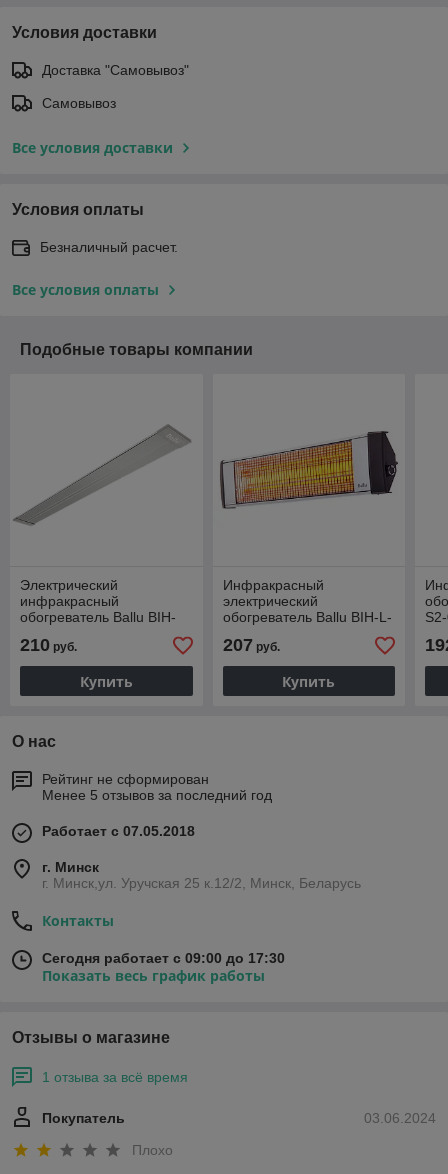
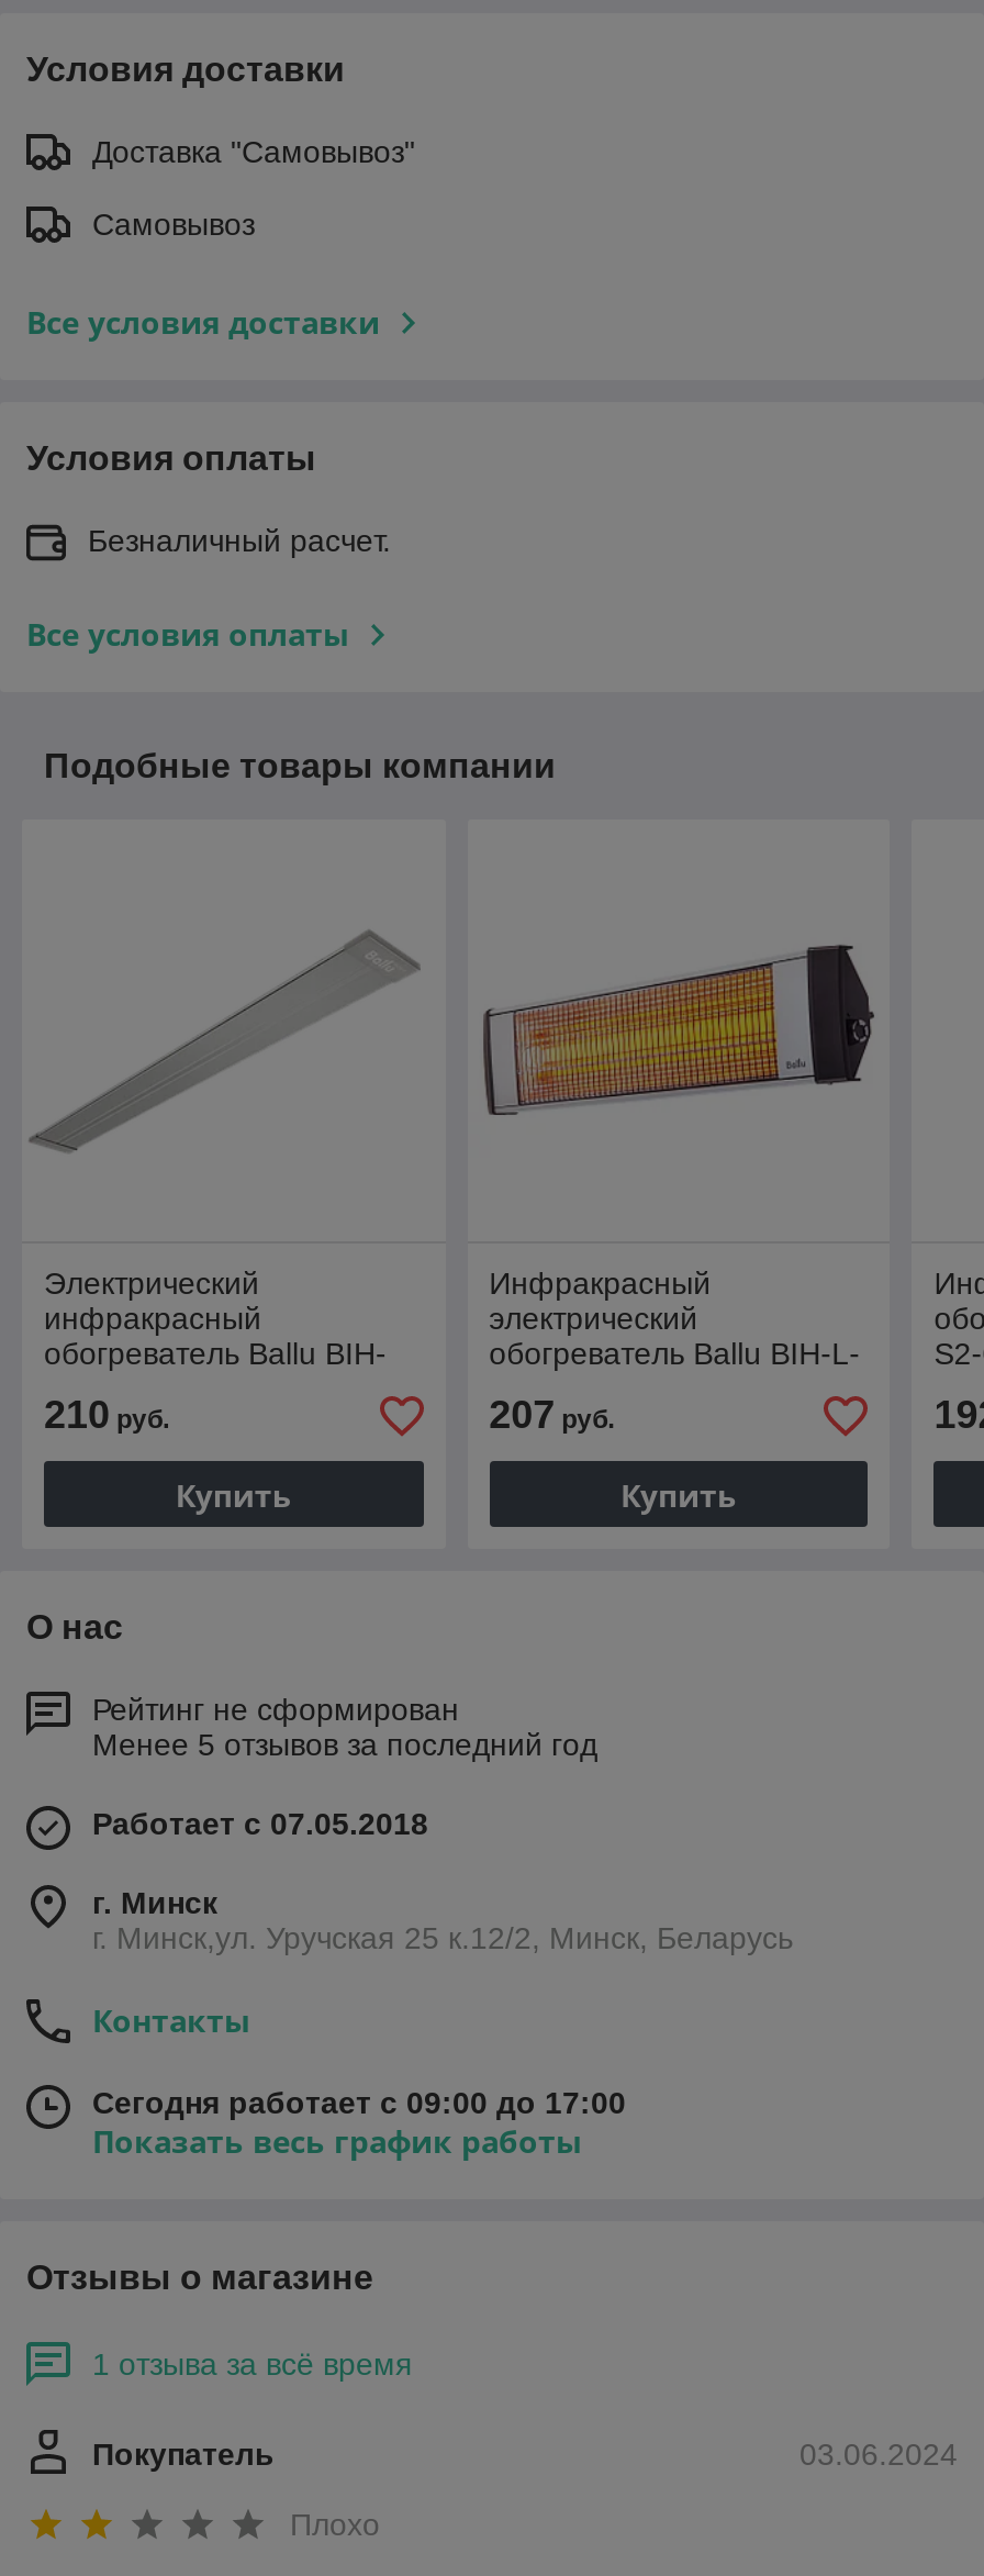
- Сегодня работает с 09:00 до 17:30
+ Сегодня работает с 09:00 до 17:00
